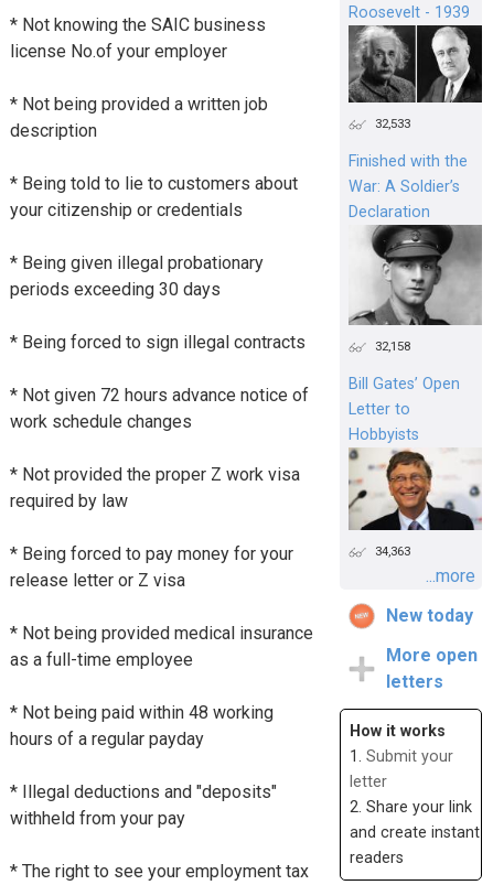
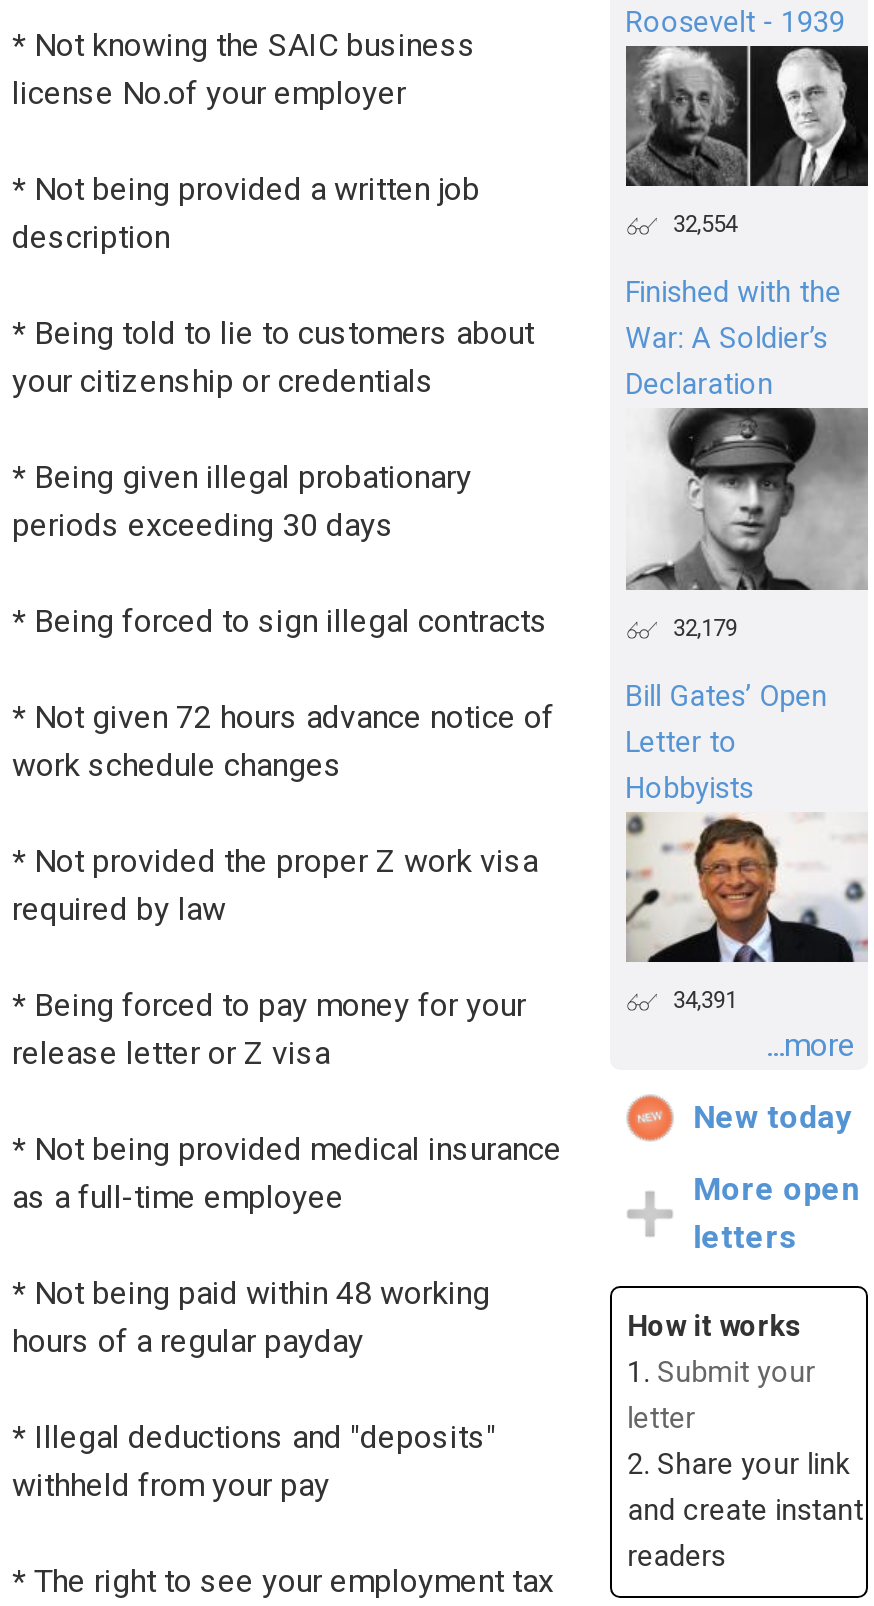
- 32,533
+ 32,554

- 32,158
+ 32,179

- 34,363
+ 34,391
